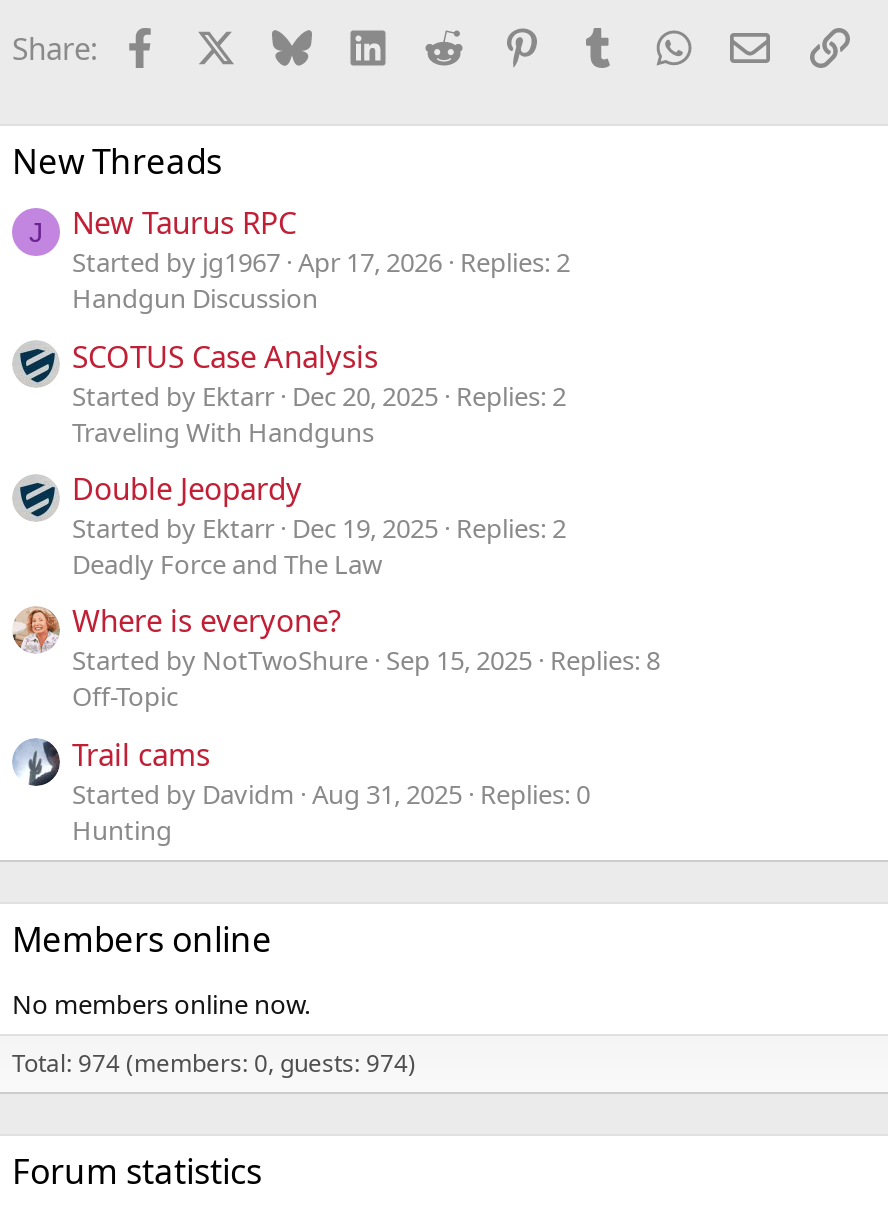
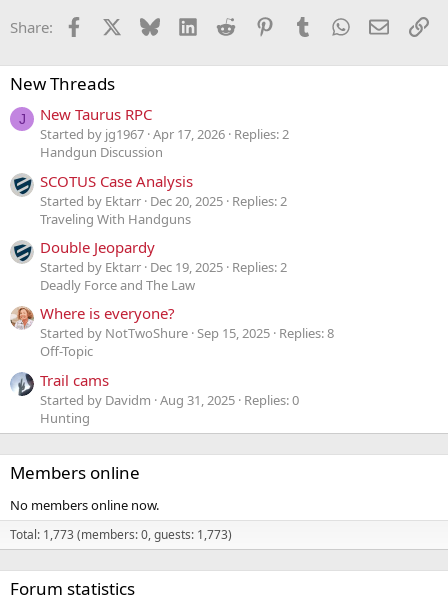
- Total: 974 (members: 0, guests: 974)
+ Total: 1,773 (members: 0, guests: 1,773)
